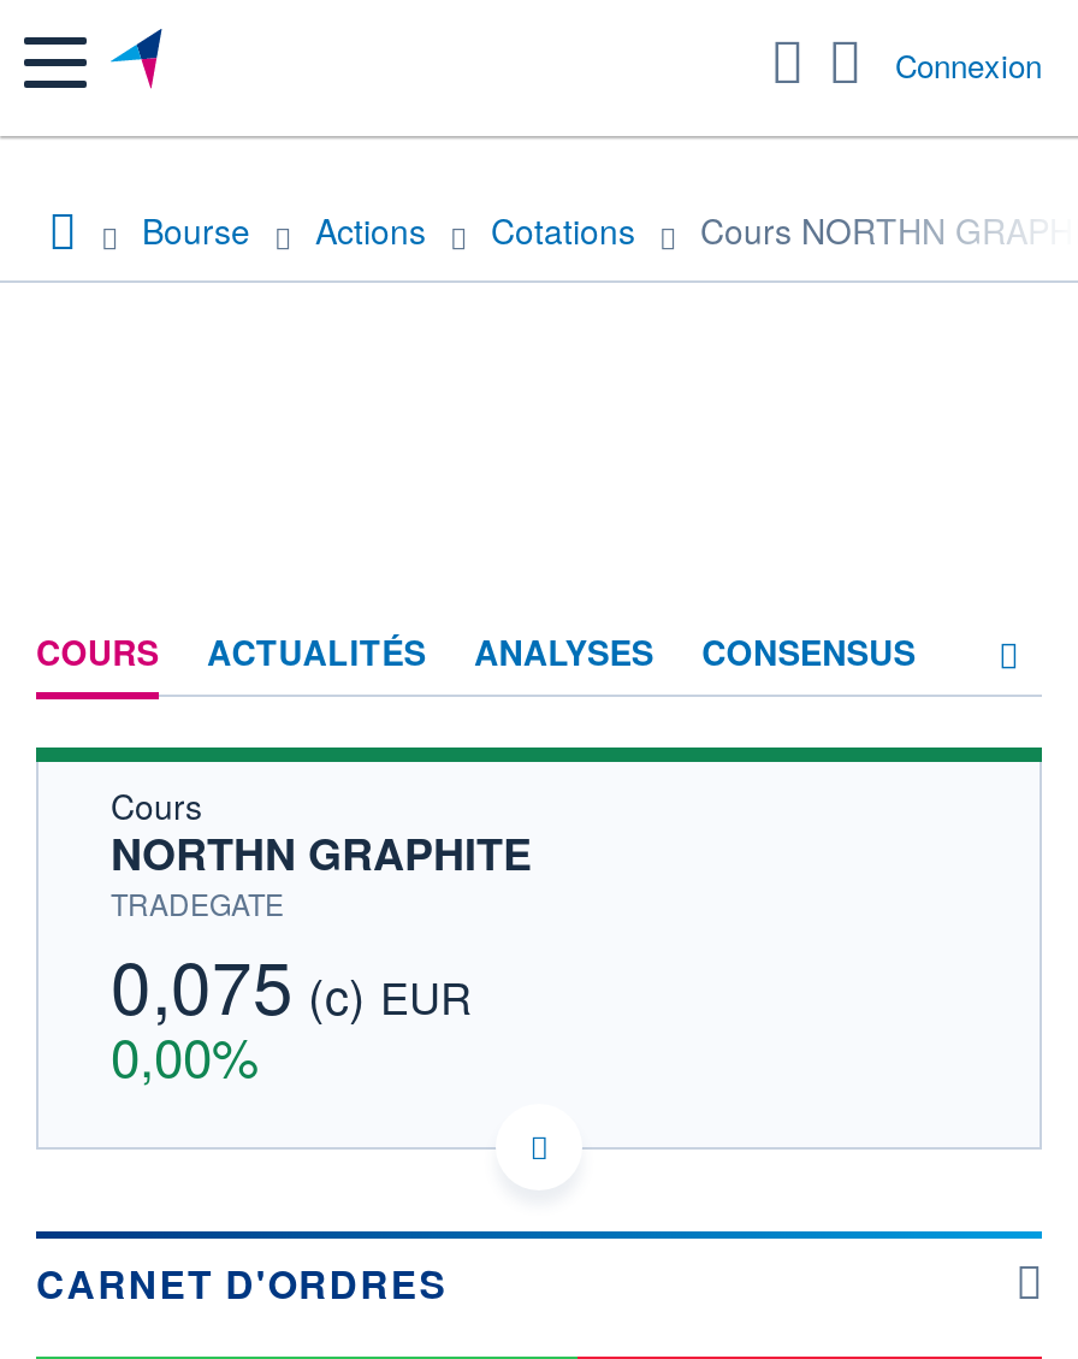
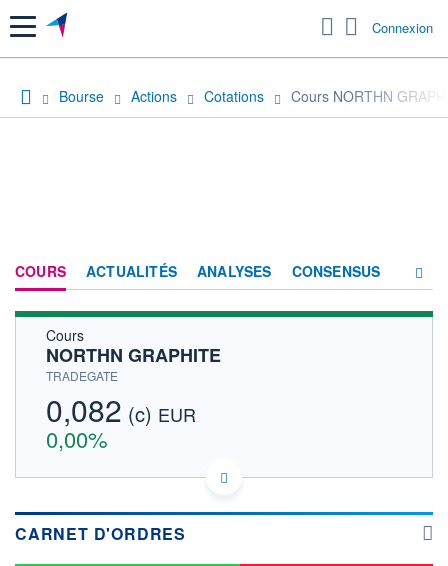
- 0,075 (c) EUR
+ 0,082 (c) EUR
